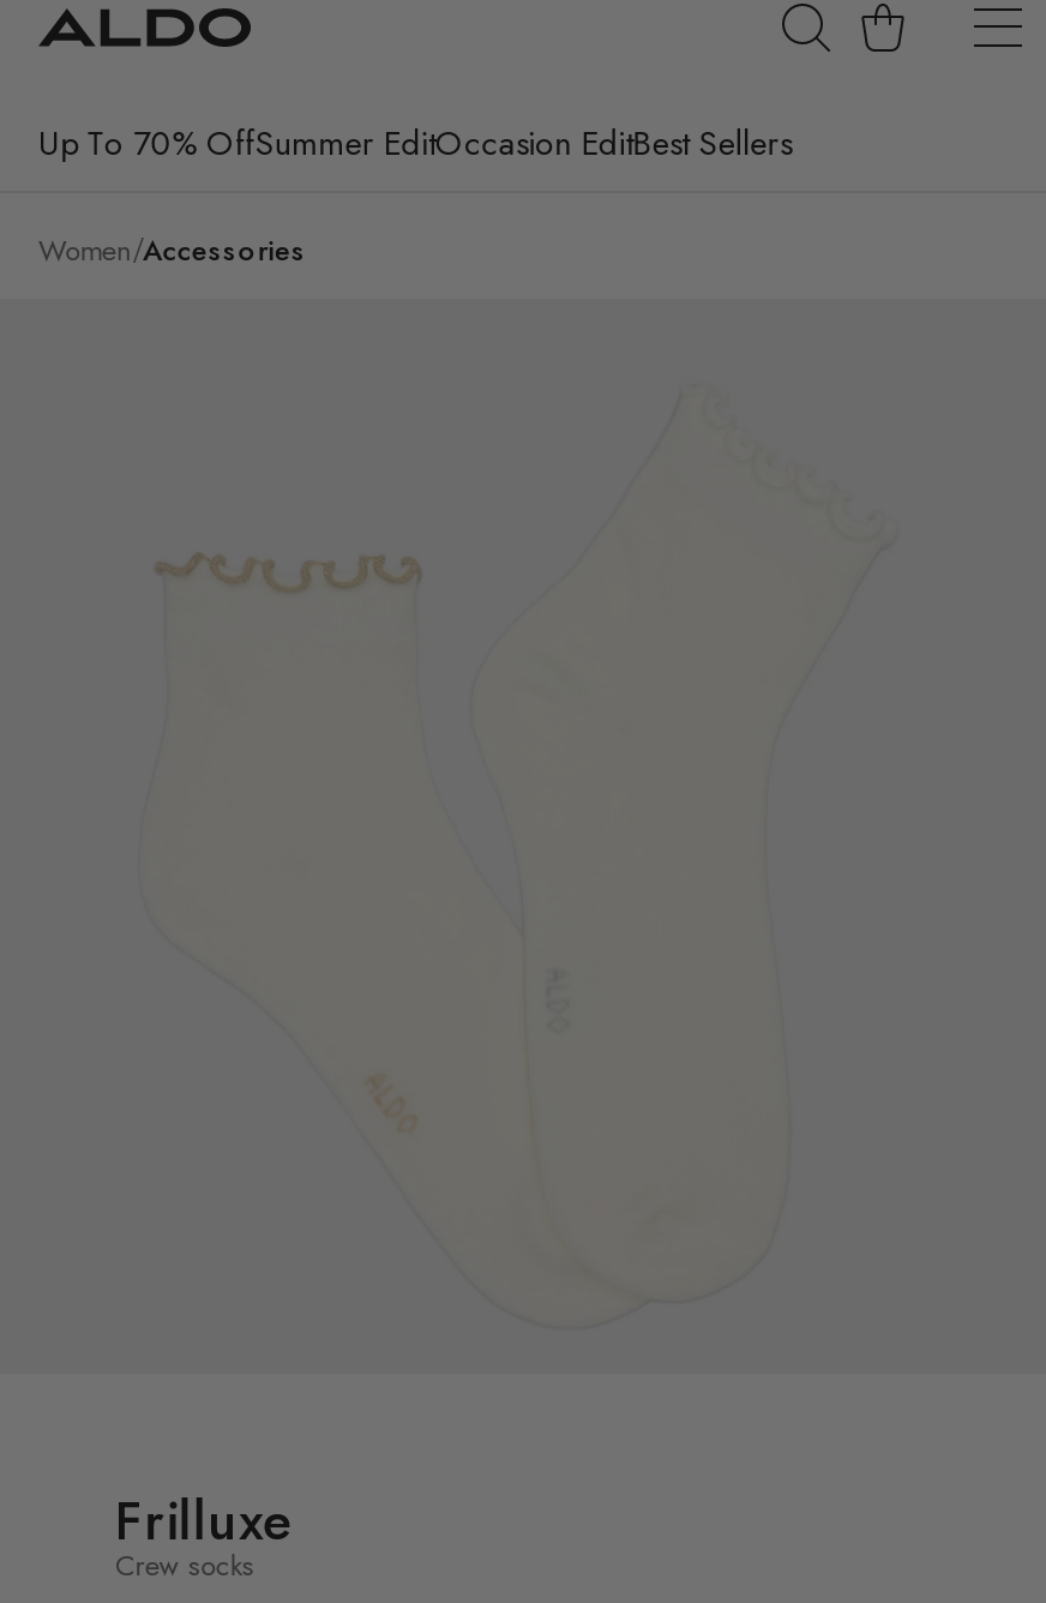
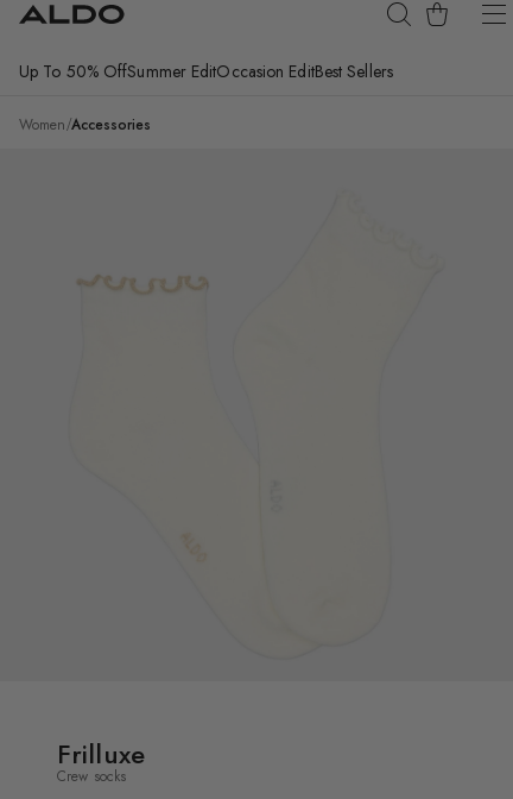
- Up To 70% OffSummer EditOccasion EditBest Sellers
+ Up To 50% OffSummer EditOccasion EditBest Sellers
